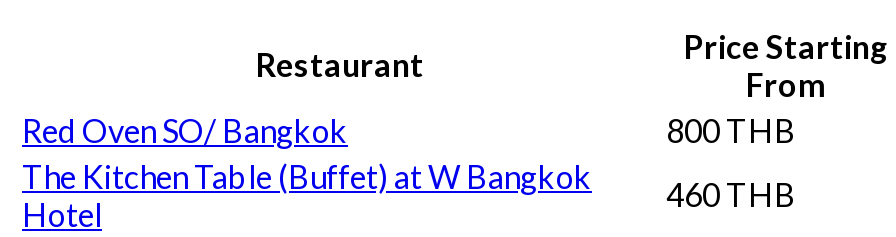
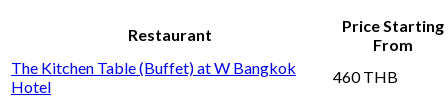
- Red Oven SO/ Bangkok
- 800 THB
